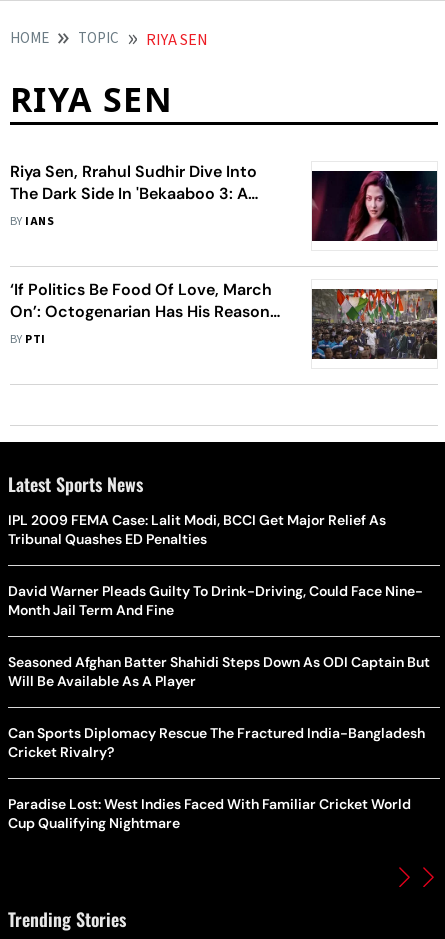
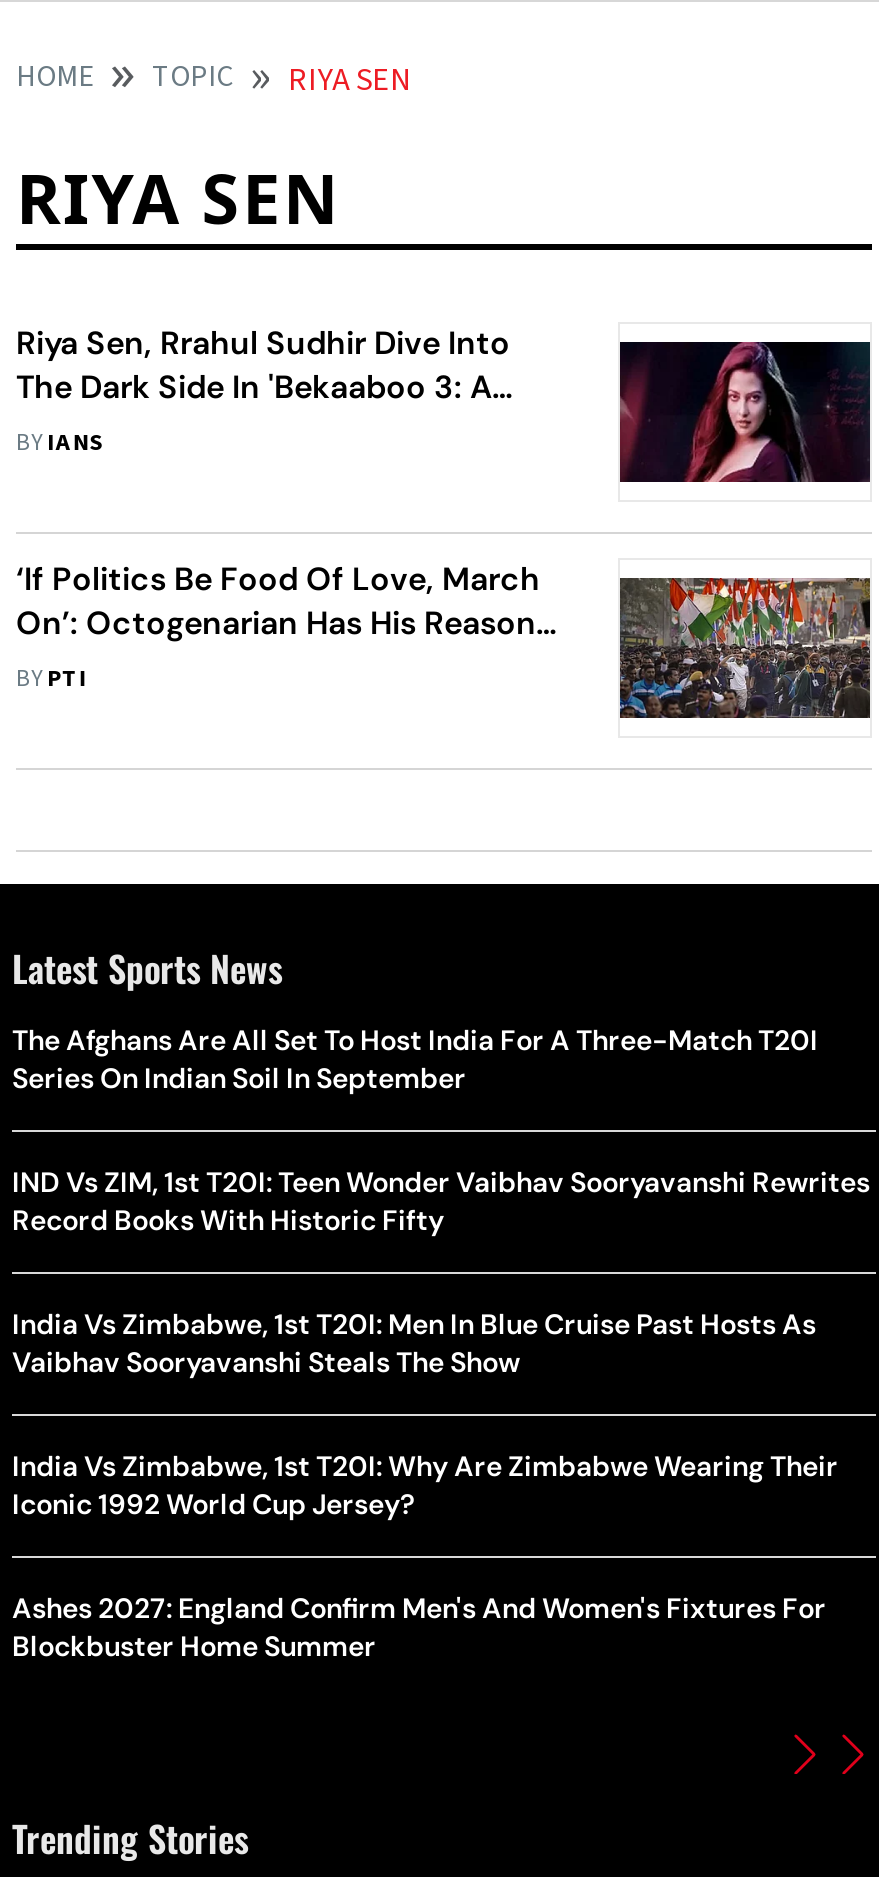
- IPL 2009 FEMA Case: Lalit Modi, BCCI Get Major Relief As
- Tribunal Quashes ED Penalties
+ The Afghans Are All Set To Host India For A Three-Match T20I
+ Series On Indian Soil In September

- David Warner Pleads Guilty To Drink-Driving, Could Face Nine-
- Month Jail Term And Fine
+ IND Vs ZIM, 1st T20I: Teen Wonder Vaibhav Sooryavanshi Rewrites
+ Record Books With Historic Fifty

- Seasoned Afghan Batter Shahidi Steps Down As ODI Captain But
- Will Be Available As A Player
+ India Vs Zimbabwe, 1st T20I: Men In Blue Cruise Past Hosts As
+ Vaibhav Sooryavanshi Steals The Show

- Can Sports Diplomacy Rescue The Fractured India-Bangladesh
- Cricket Rivalry?
+ India Vs Zimbabwe, 1st T20I: Why Are Zimbabwe Wearing Their
+ Iconic 1992 World Cup Jersey?

- Paradise Lost: West Indies Faced With Familiar Cricket World
- Cup Qualifying Nightmare
+ Ashes 2027: England Confirm Men's And Women's Fixtures For
+ Blockbuster Home Summer
